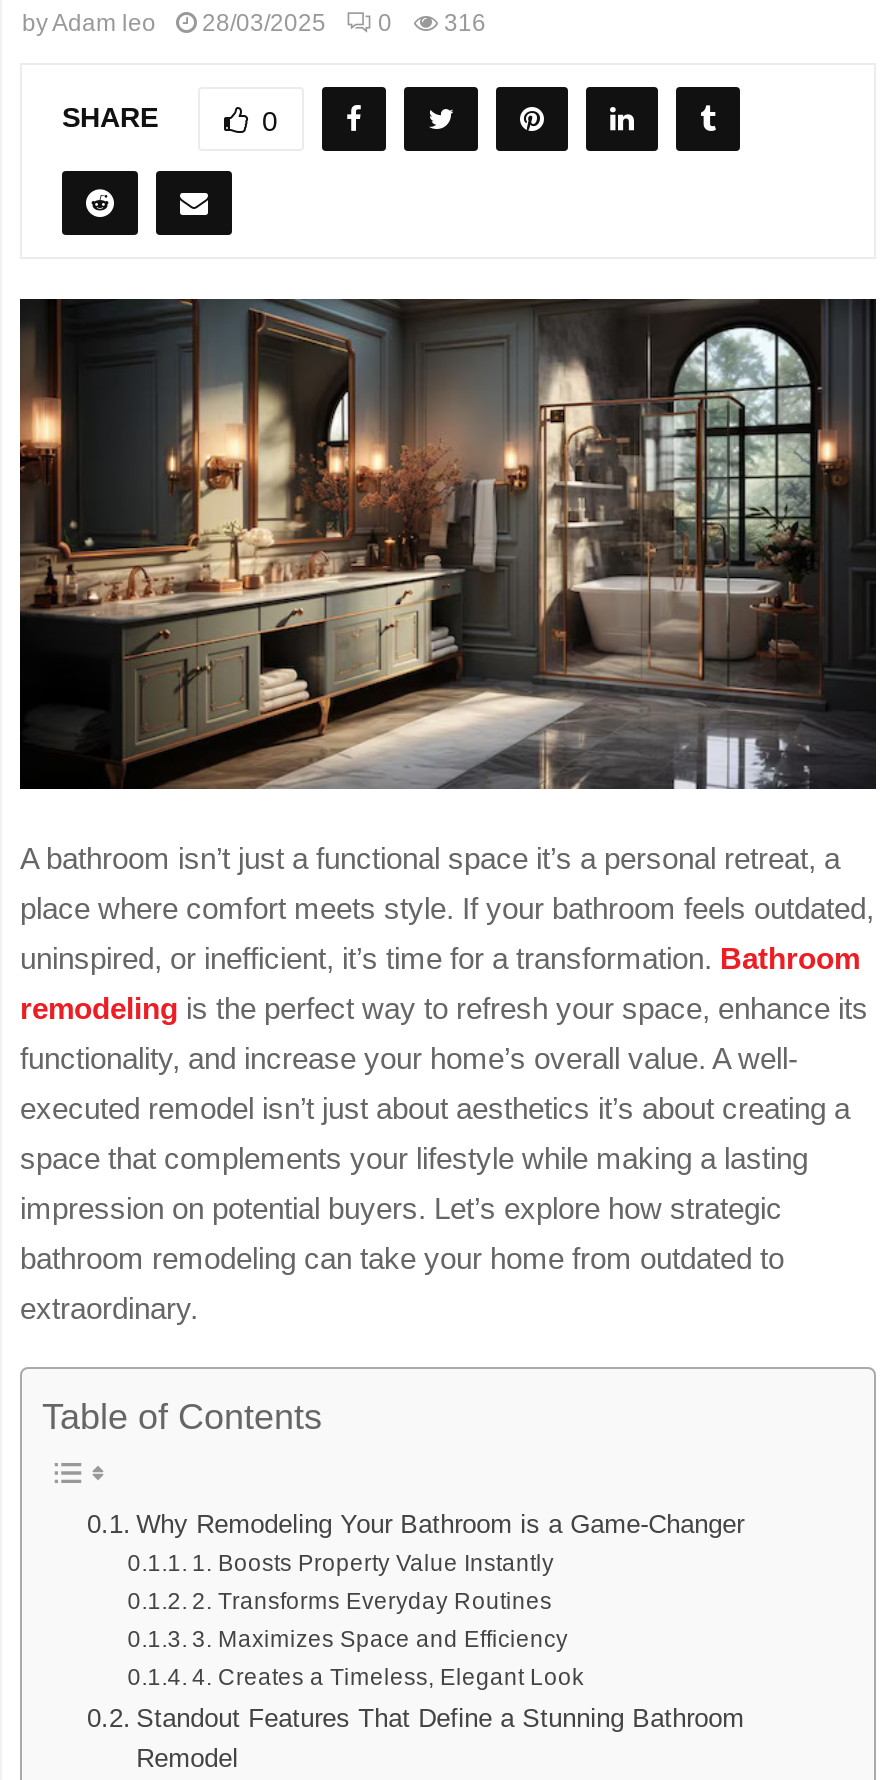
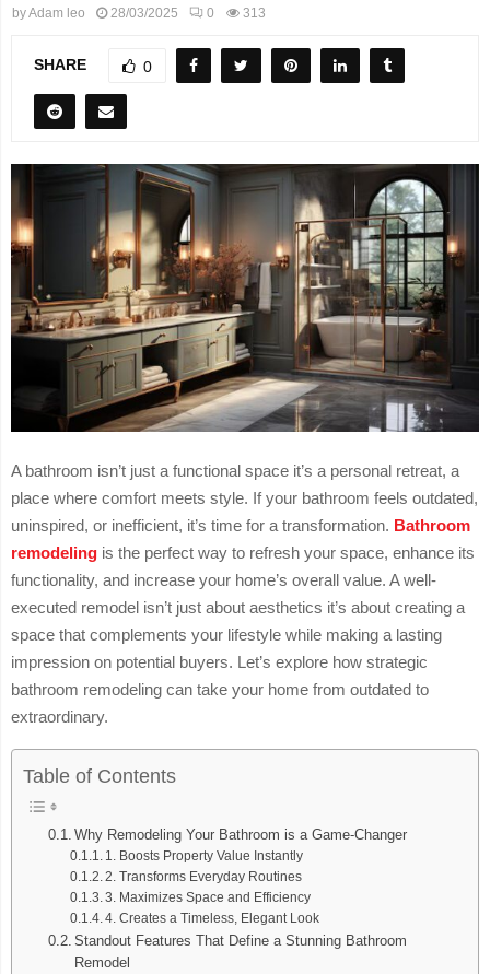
- byAdam leo 28/03/2025 0 316
+ byAdam leo 28/03/2025 0 313
